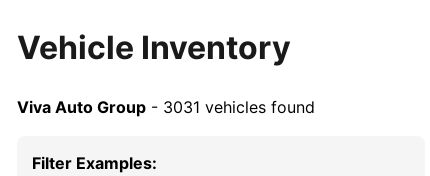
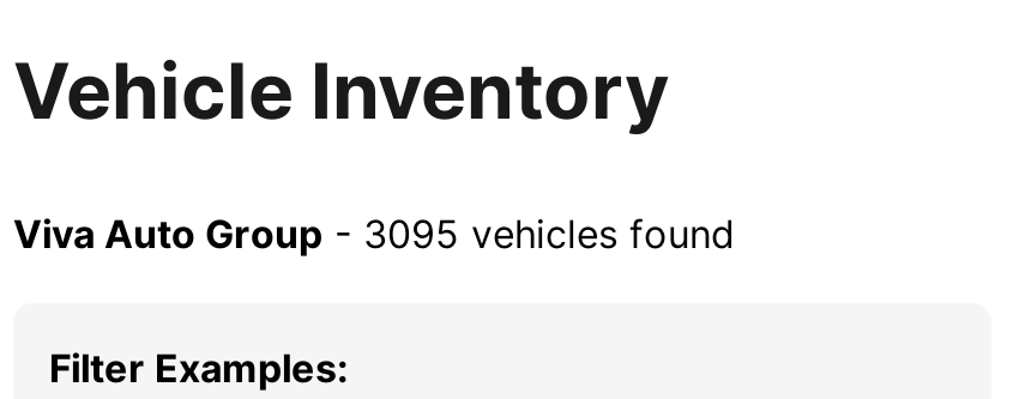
- Viva Auto Group - 3031 vehicles found
+ Viva Auto Group - 3095 vehicles found
